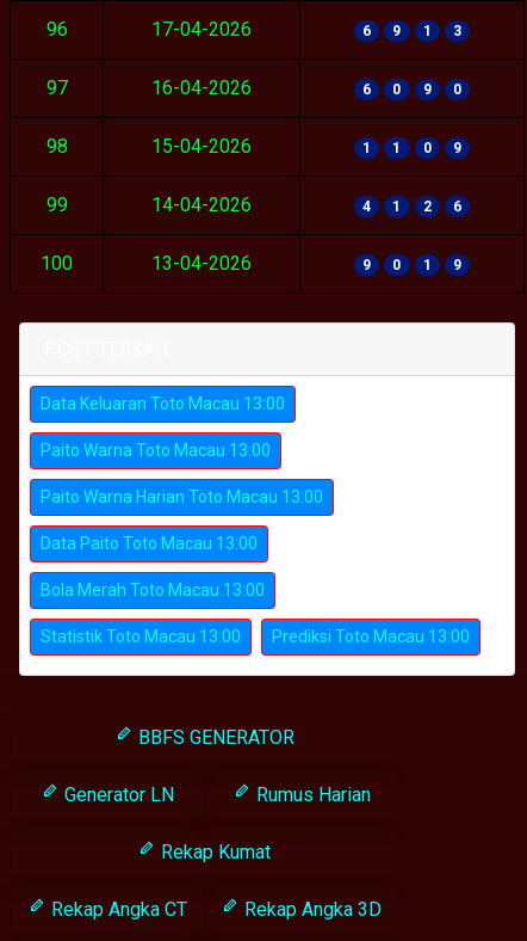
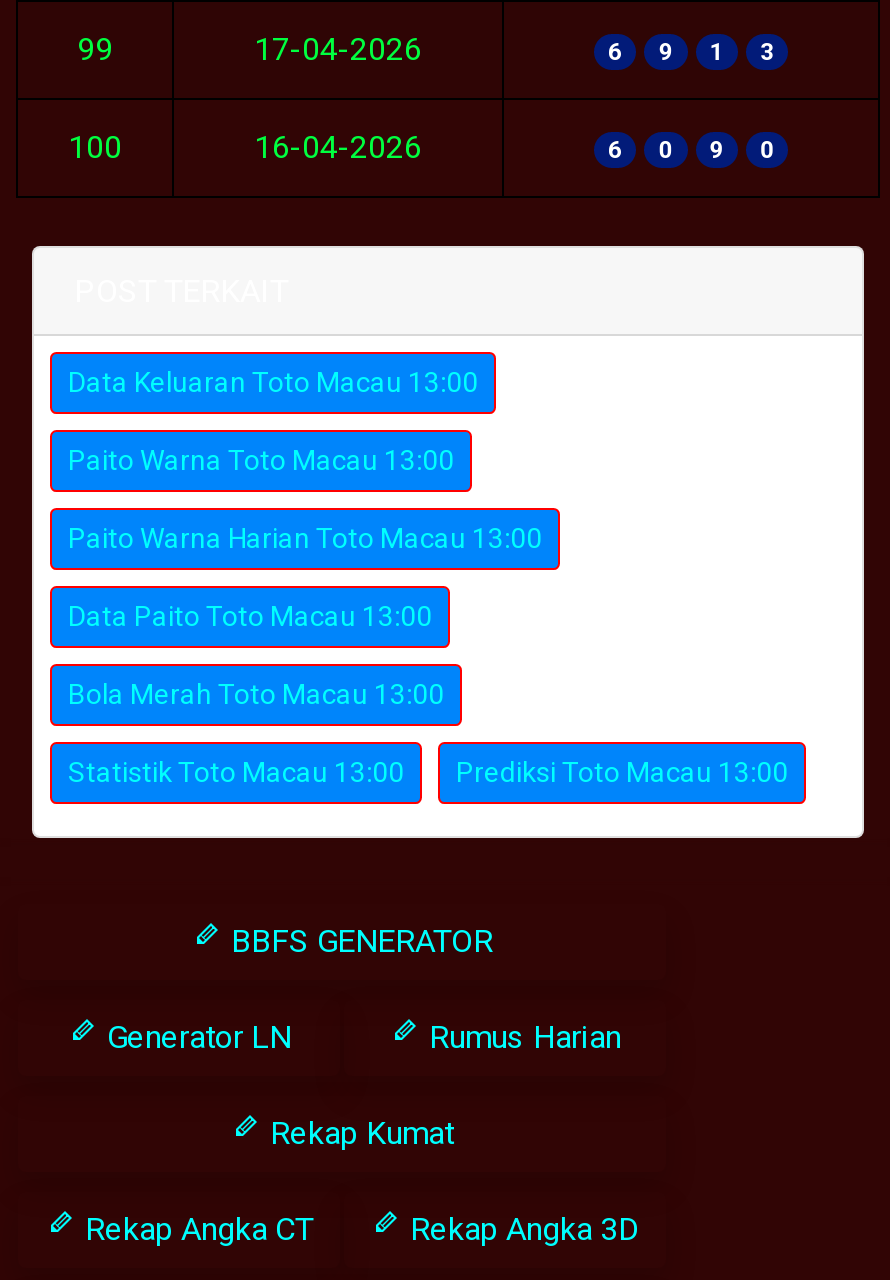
- 96
+ 99

- 97
+ 100

- 98
- 15-04-2026
- 1
- 1
- 0
- 9
- 99
- 14-04-2026
- 4
- 1
- 2
- 6
- 100
- 13-04-2026
- 9
- 0
- 1
- 9
